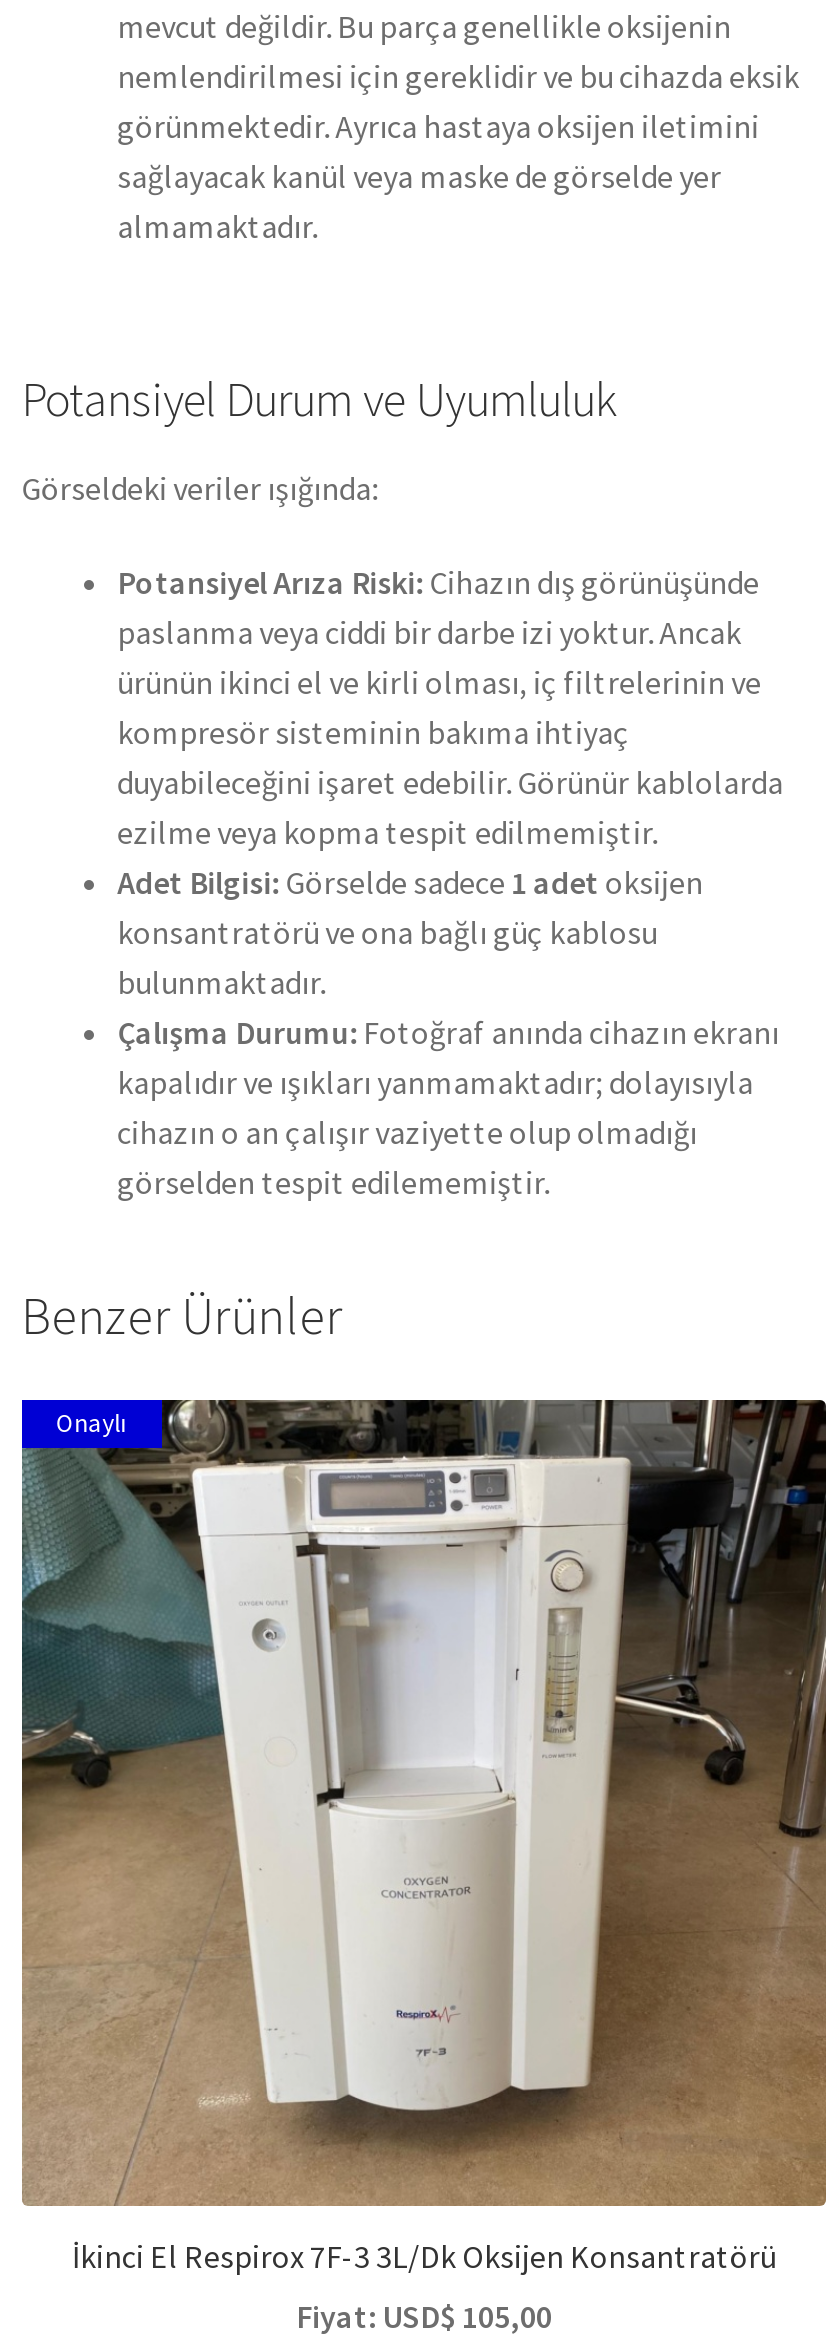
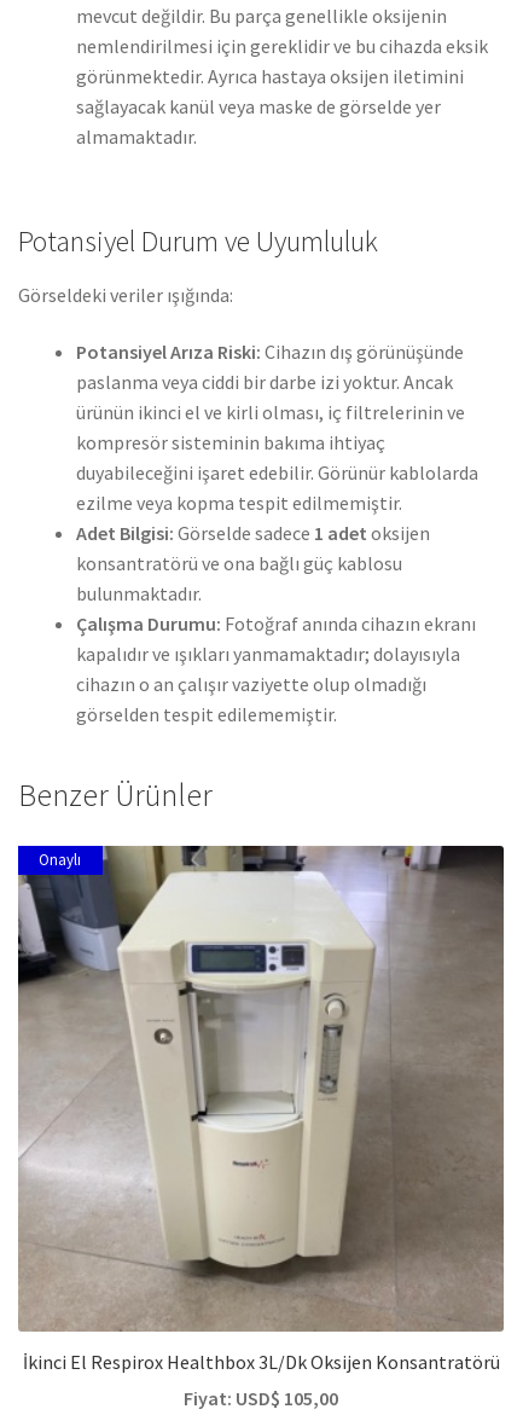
- [image]
- İkinci El Respirox 7F-3 3L/dk Oksijen Konsantratörü
+ [image]
+ İkinci El Respirox Healthbox 3L/dk Oksijen Konsantratörü
